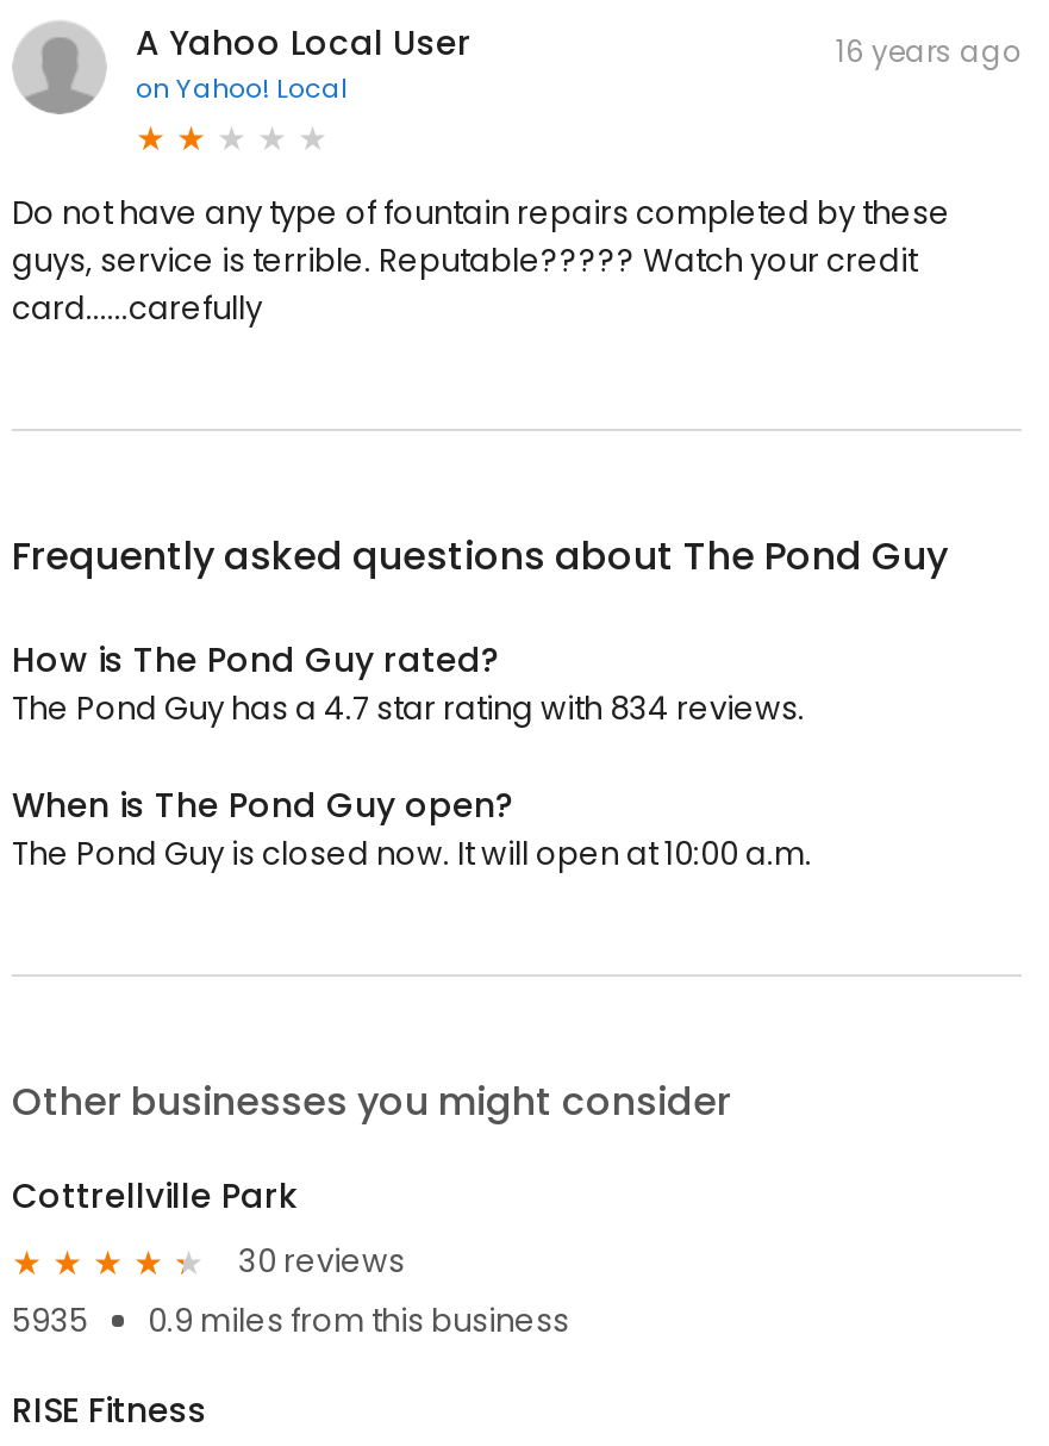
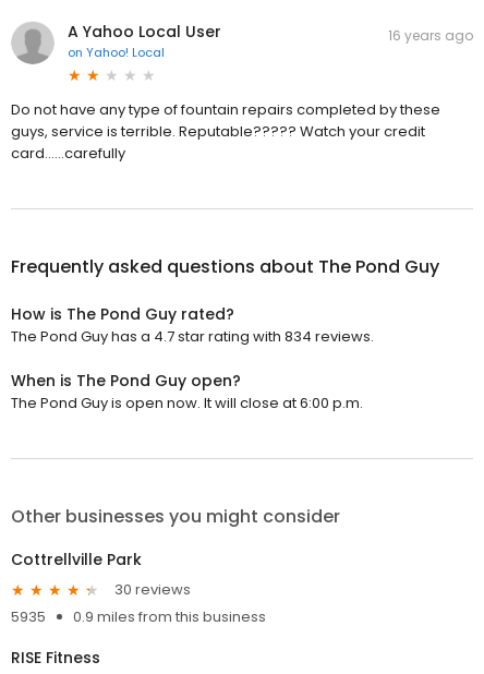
- The Pond Guy is closed now. It will open at 10:00 a.m.
+ The Pond Guy is open now. It will close at 6:00 p.m.
